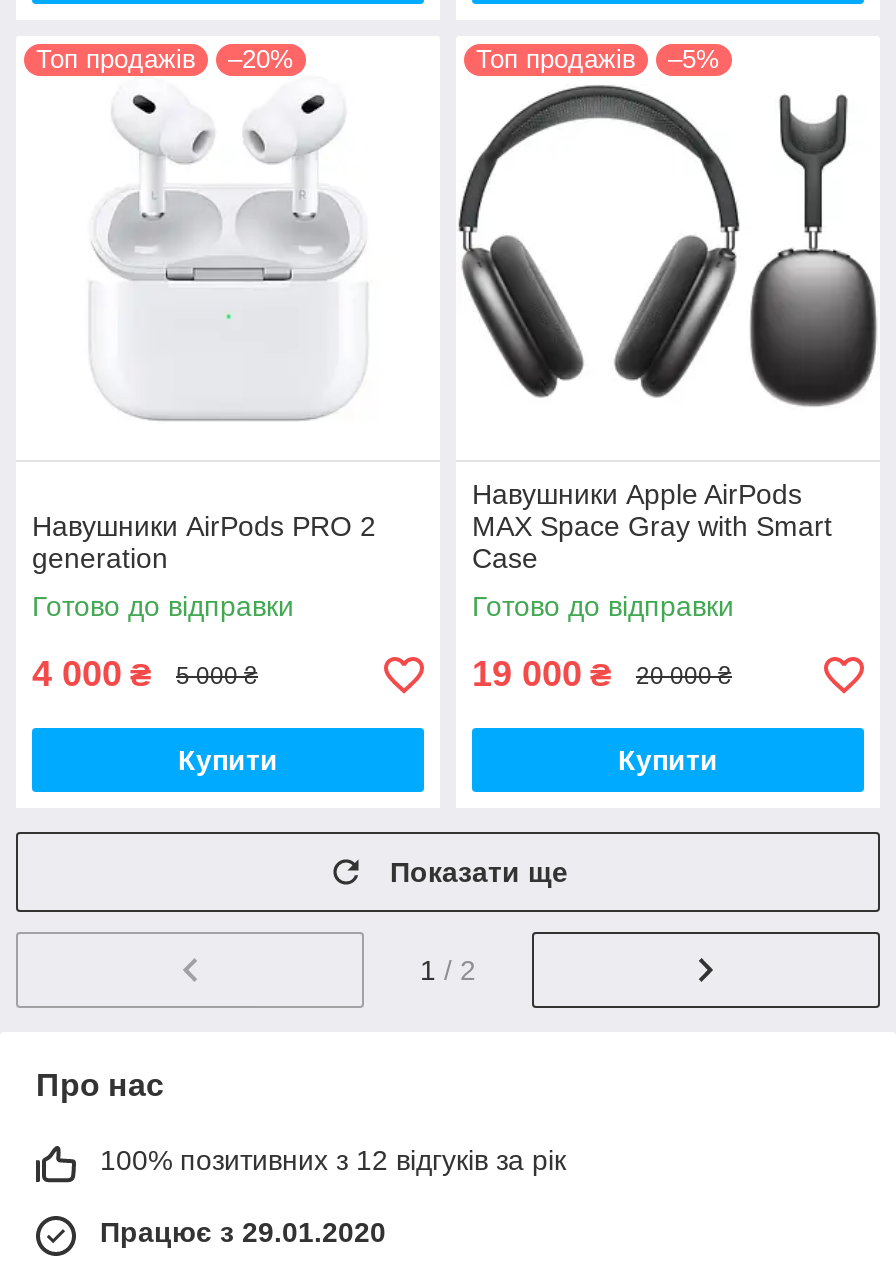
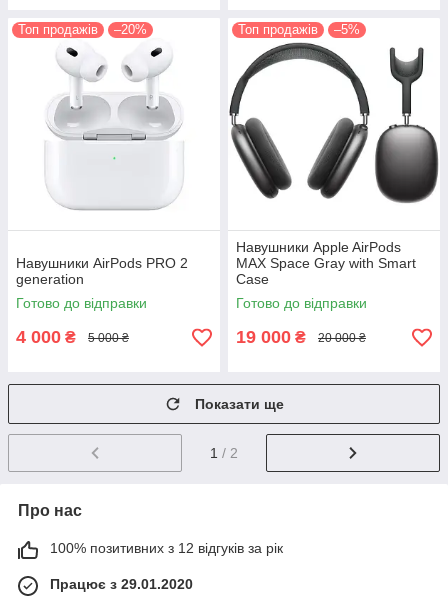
- Купити

- Купити
